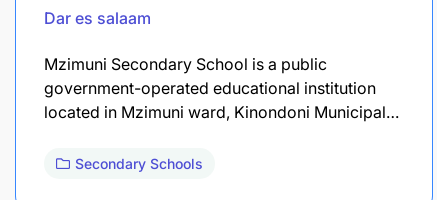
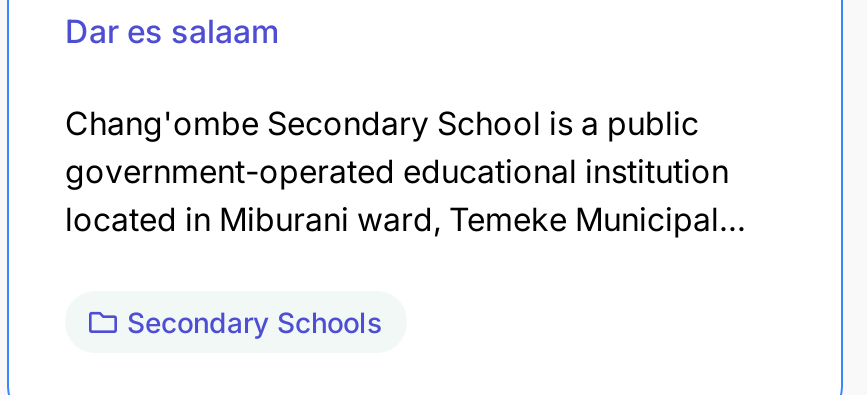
- Mzimuni Secondary School is a public
+ Chang'ombe Secondary School is a public

- located in Mzimuni ward, Kinondoni Municipal…
+ located in Miburani ward, Temeke Municipal…
